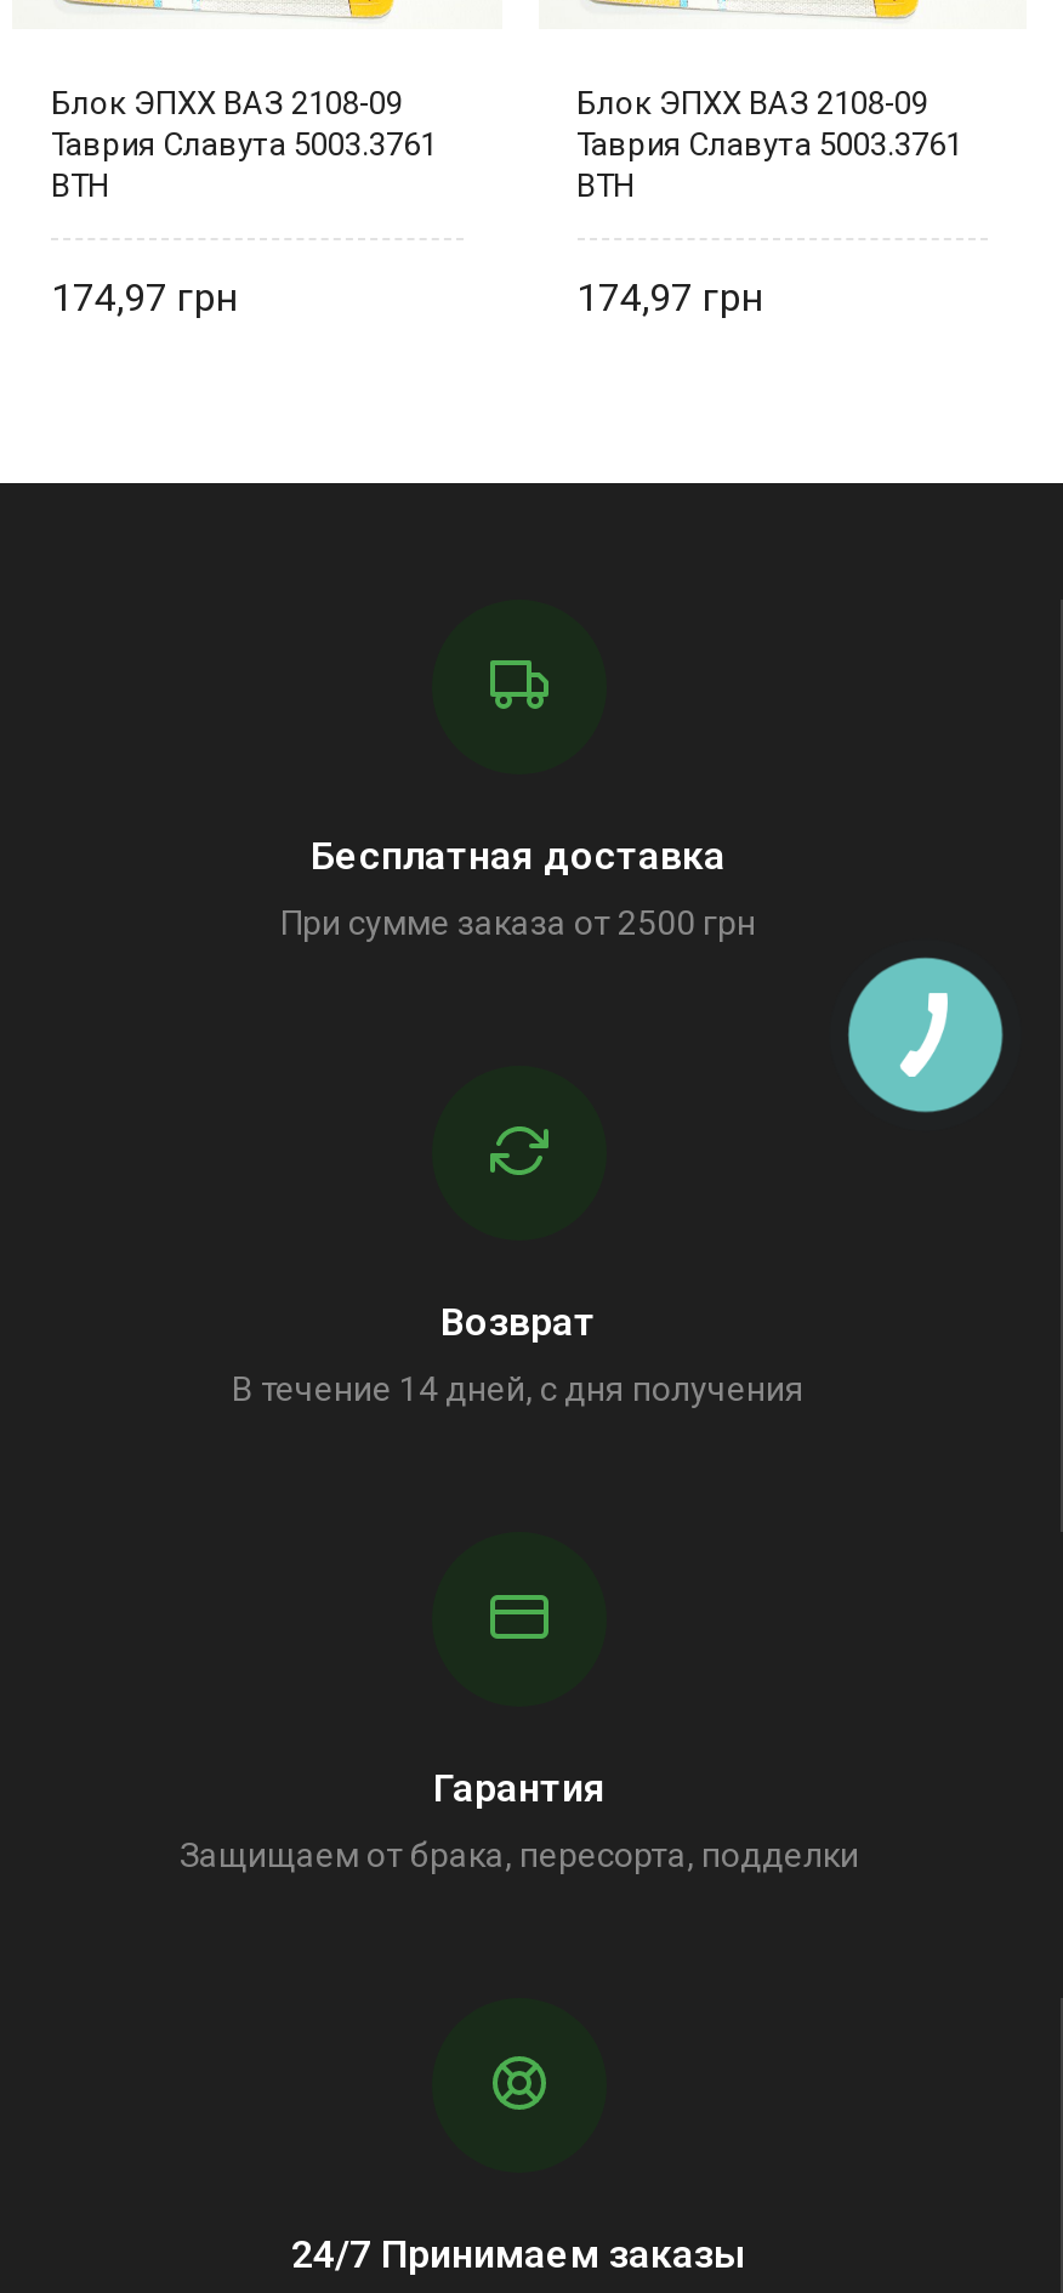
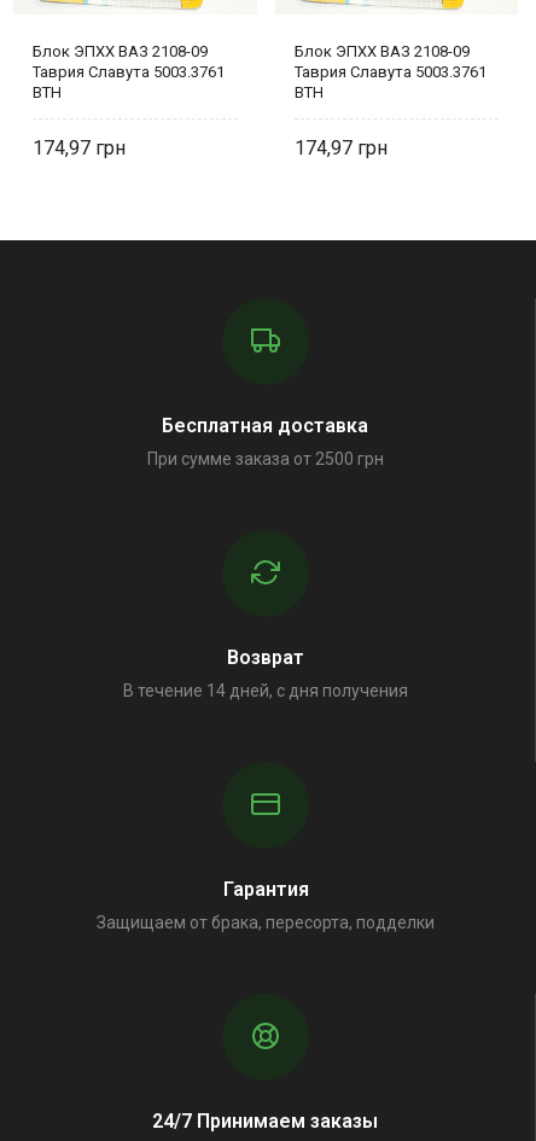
- [image]
